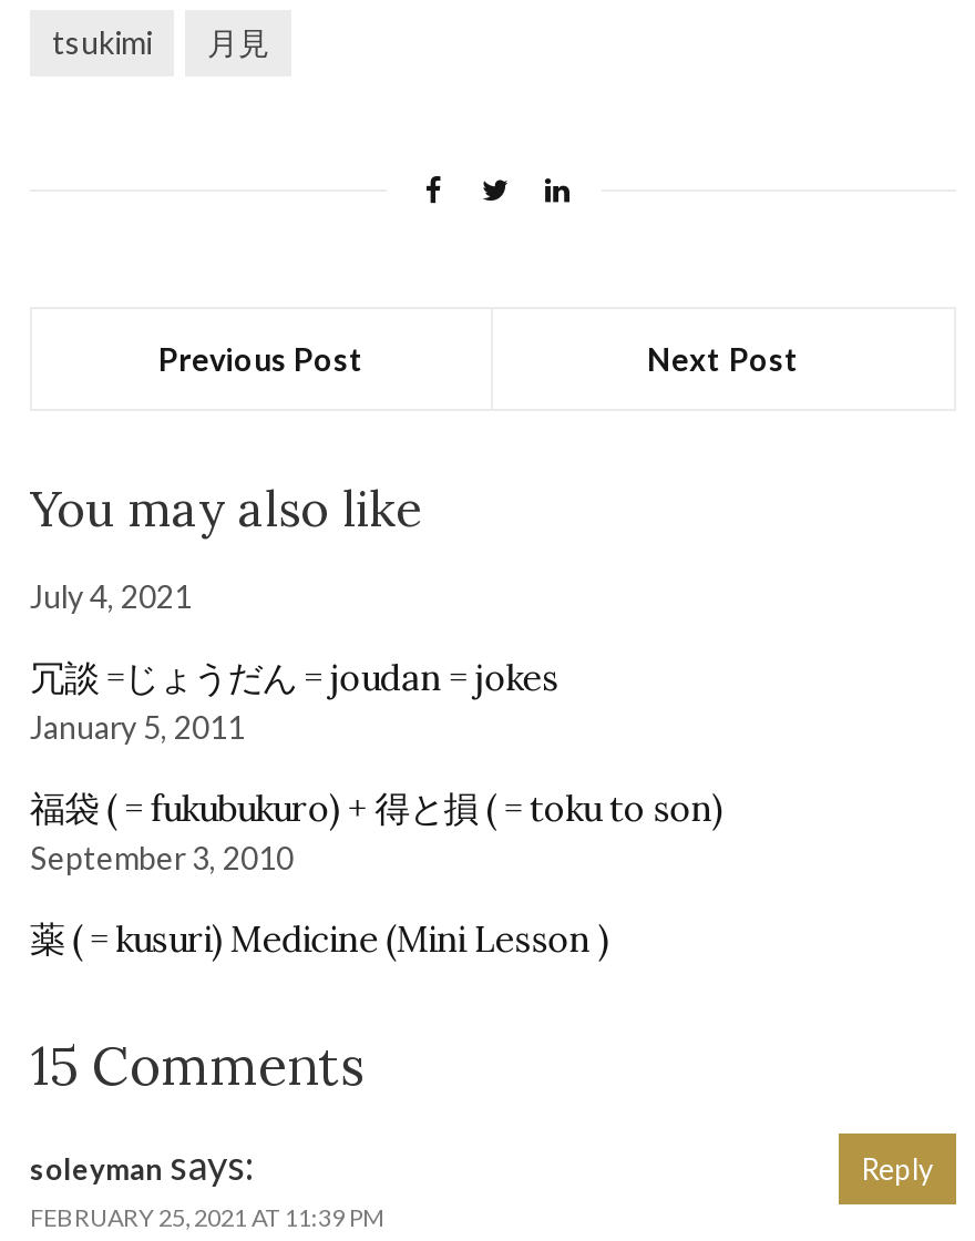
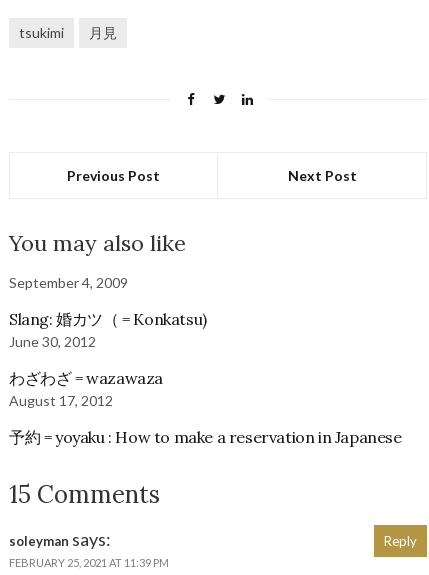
- July 4, 2021
+ September 4, 2009

- 冗談 =じょうだん = joudan = jokes
- January 5, 2011
+ Slang: 婚カツ（ = Konkatsu)
+ June 30, 2012

- 福袋 ( = fukubukuro) + 得と損 ( = toku to son)
- September 3, 2010
+ わざわざ = wazawaza
+ August 17, 2012

- 薬 ( = kusuri) Medicine (Mini Lesson )
+ 予約 = yoyaku : How to make a reservation in Japanese
